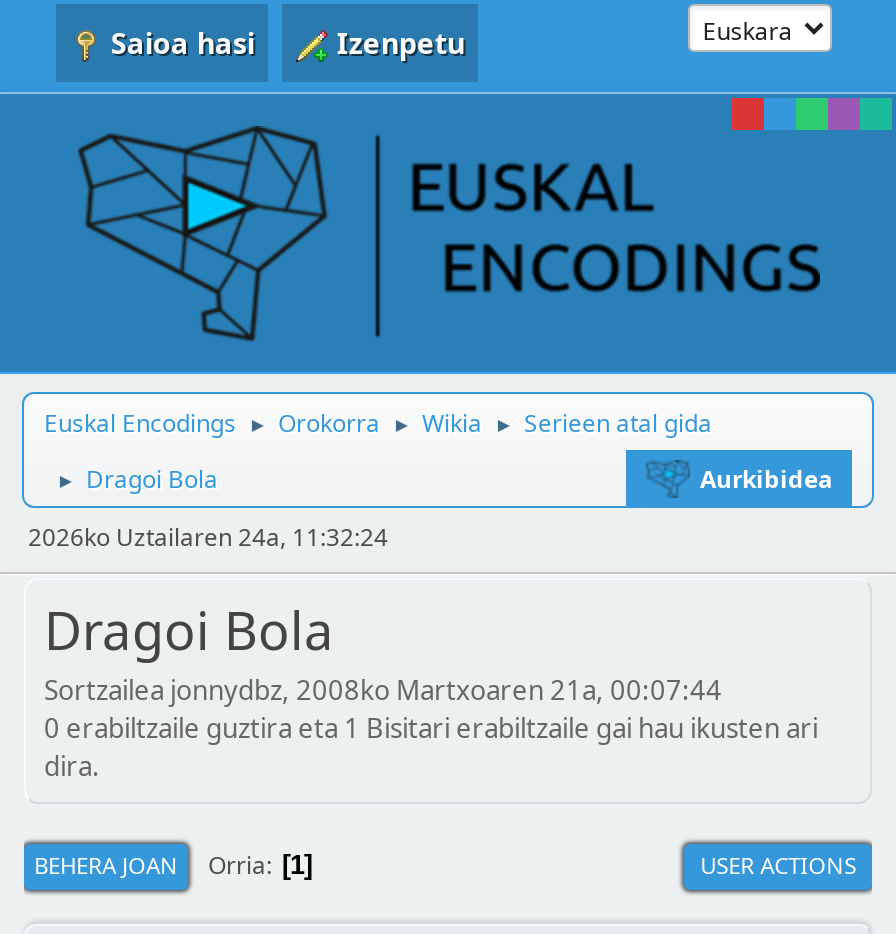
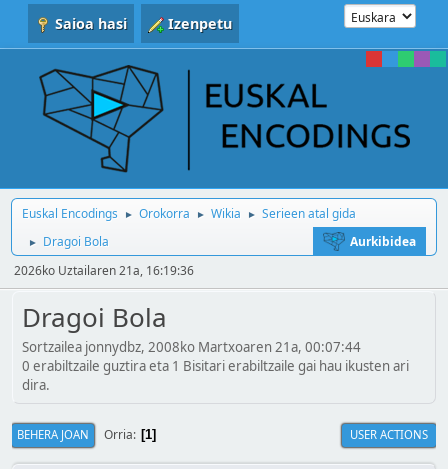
- 2026ko Uztailaren 24a, 11:32:24
+ 2026ko Uztailaren 21a, 16:19:36
